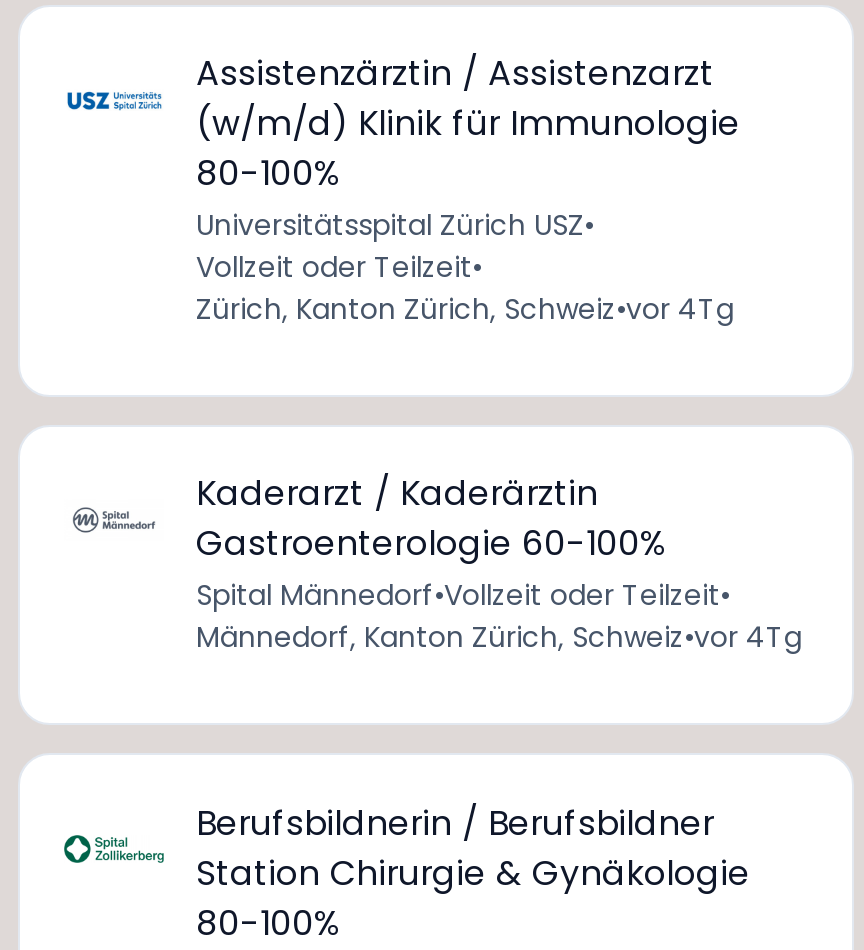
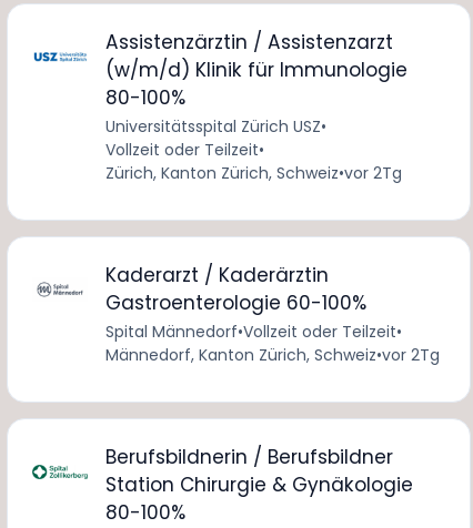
- Zürich, Kanton Zürich, Schweiz•vor 4Tg
+ Zürich, Kanton Zürich, Schweiz•vor 2Tg

- Männedorf, Kanton Zürich, Schweiz•vor 4Tg
+ Männedorf, Kanton Zürich, Schweiz•vor 2Tg
